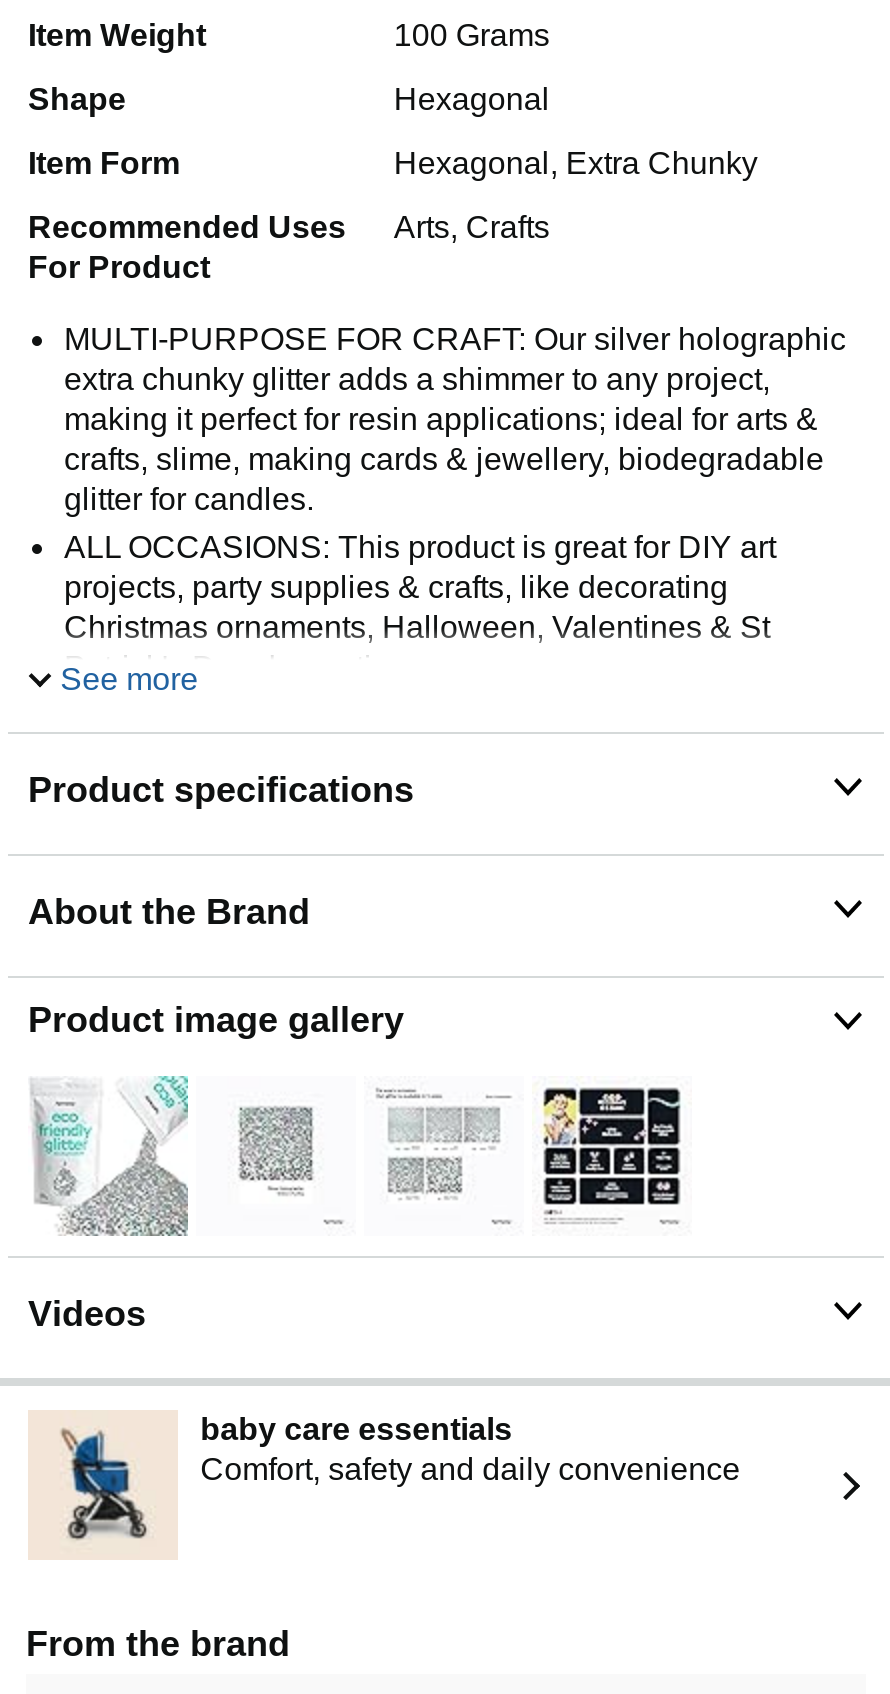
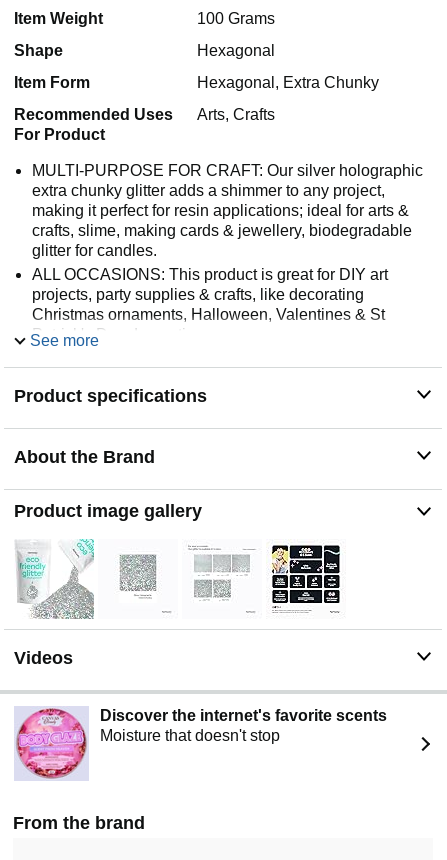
- [image]
- baby care essentials
- Comfort, safety and daily convenience
+ [image]
+ Discover the internet's favorite scents
+ Moisture that doesn't stop
